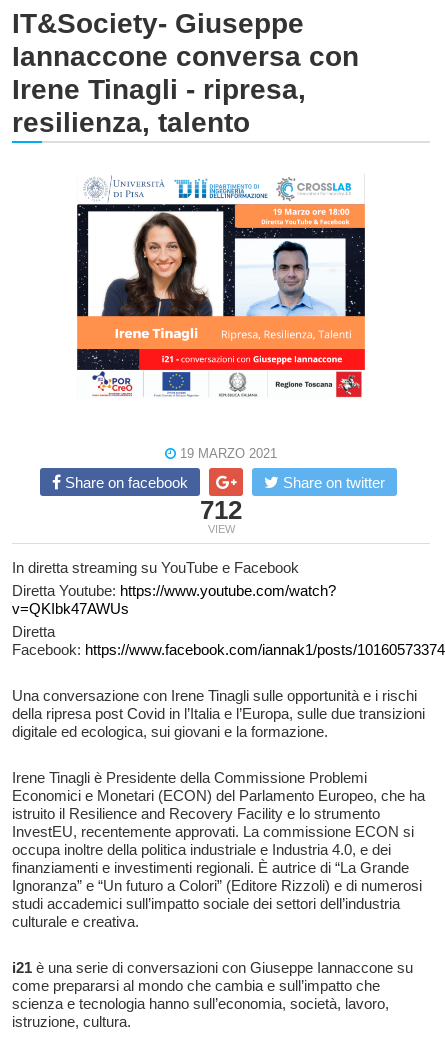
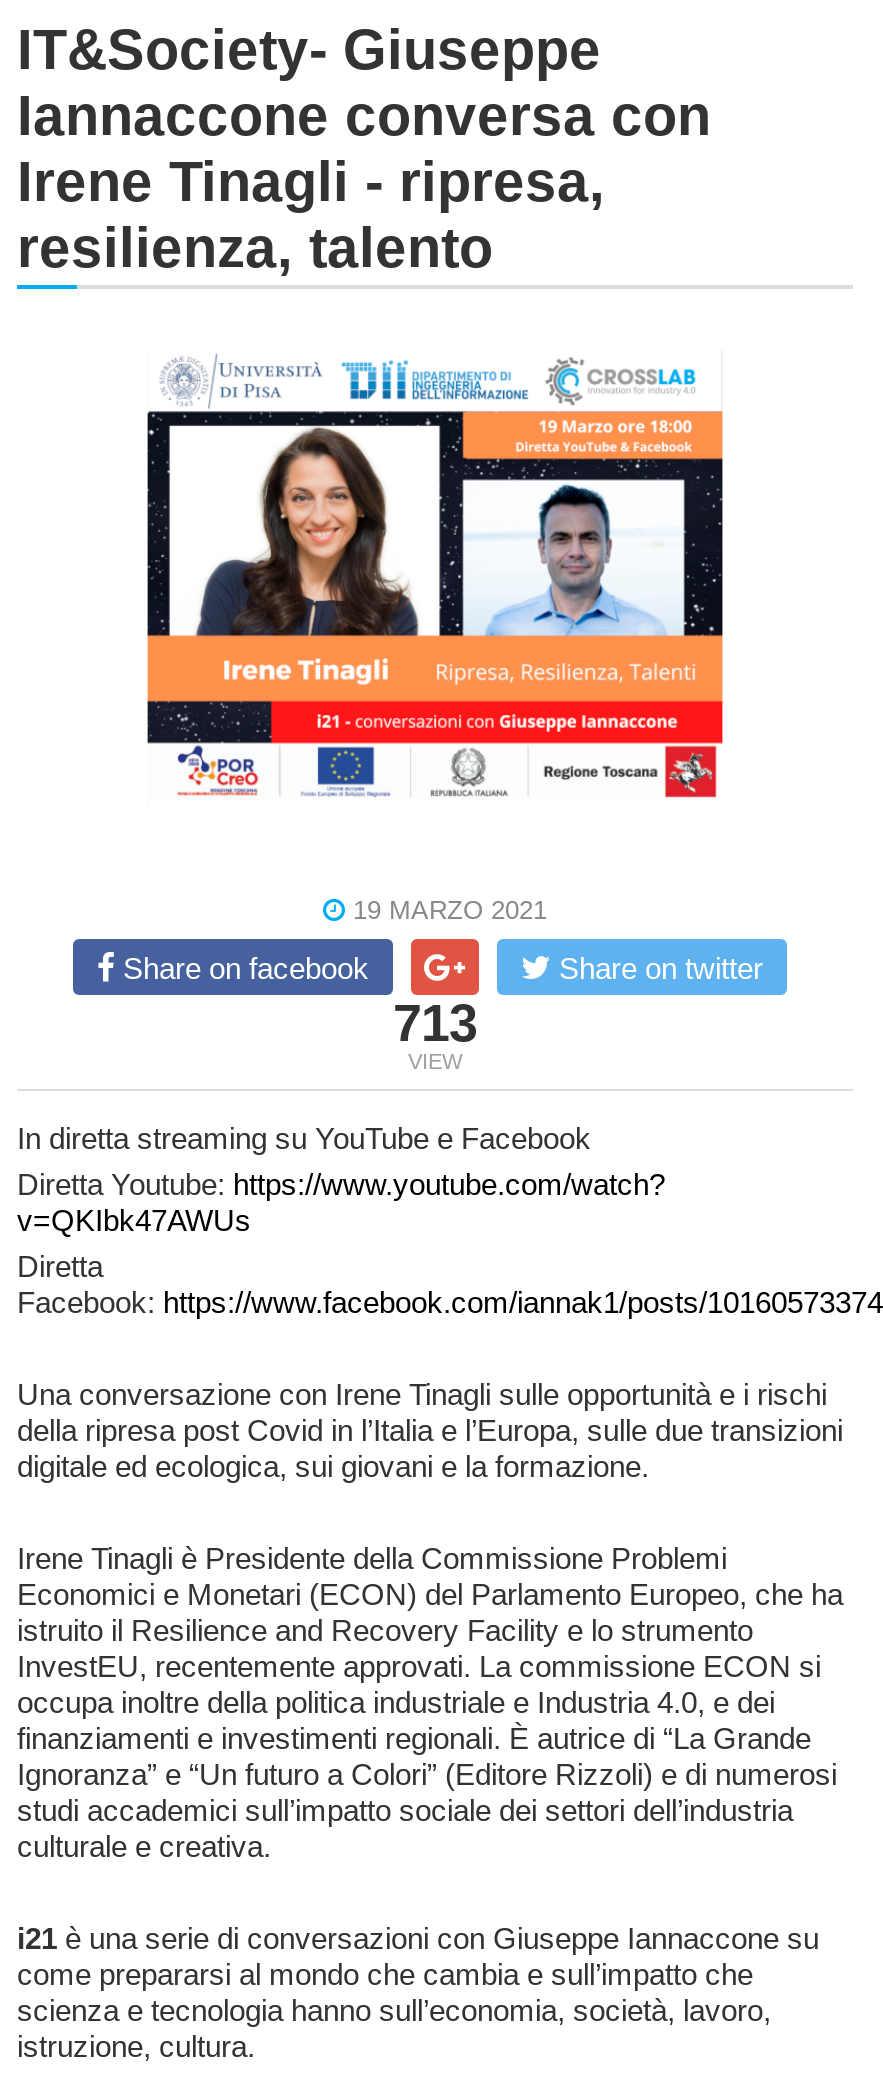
- 712
+ 713
